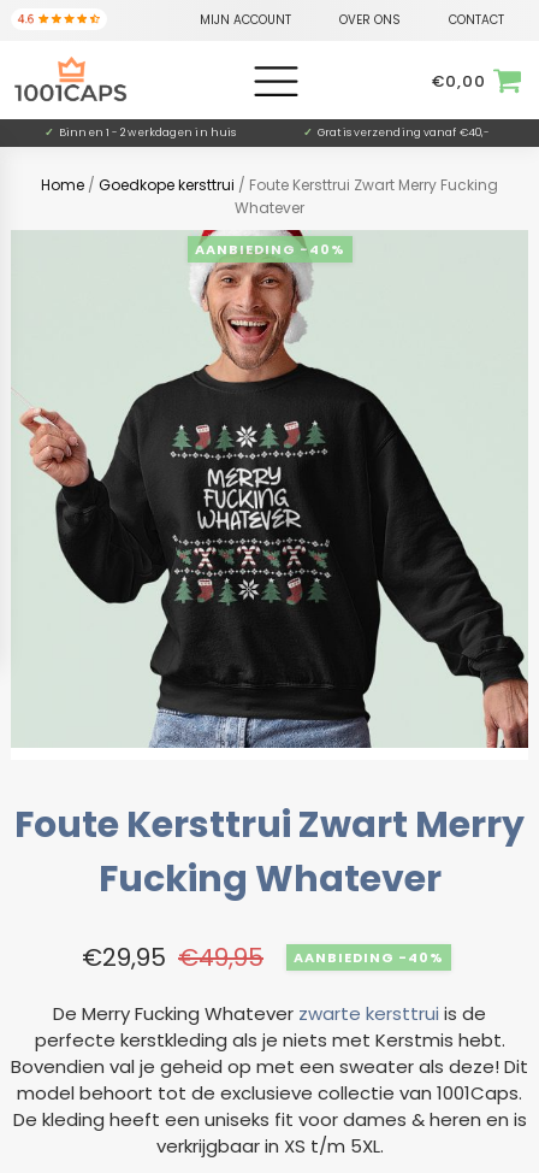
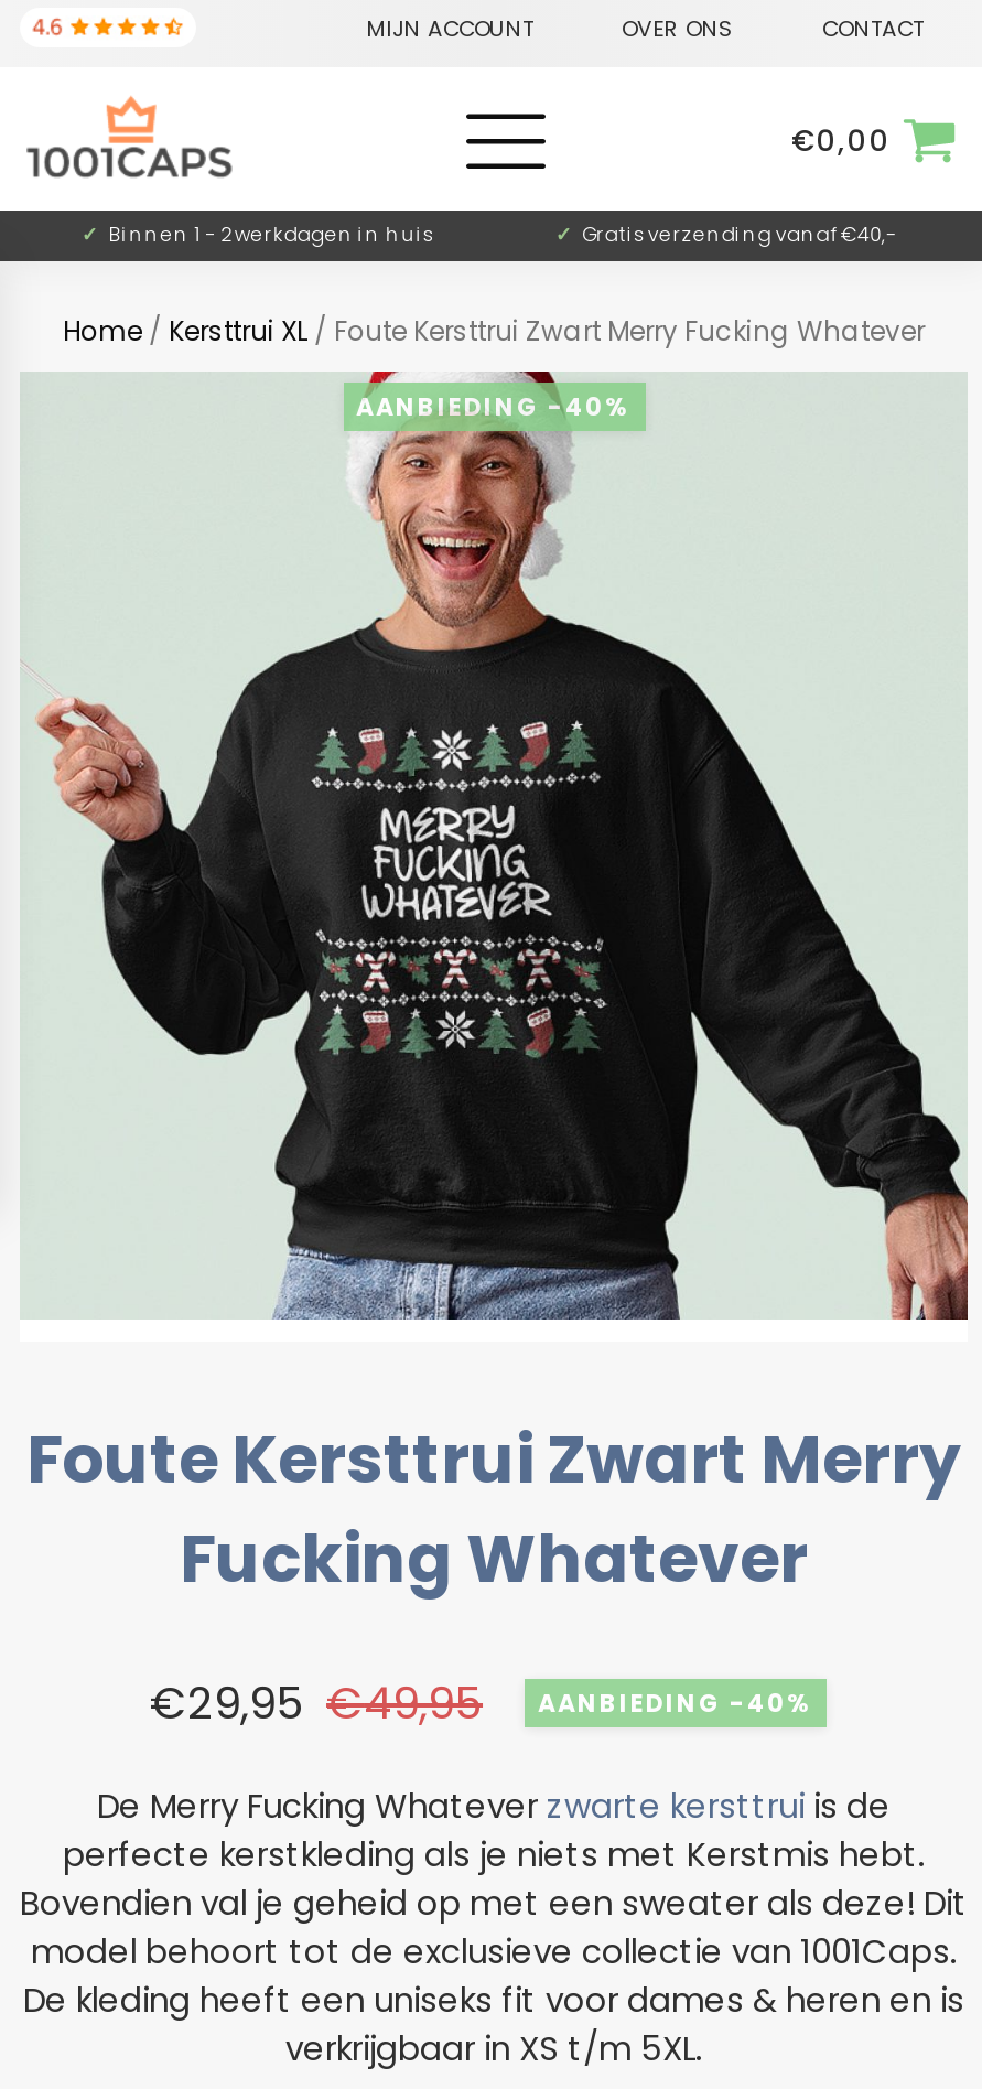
- Home / Goedkope kersttrui / Foute Kersttrui Zwart Merry Fucking
- Whatever
+ Home / Kersttrui XL / Foute Kersttrui Zwart Merry Fucking Whatever
